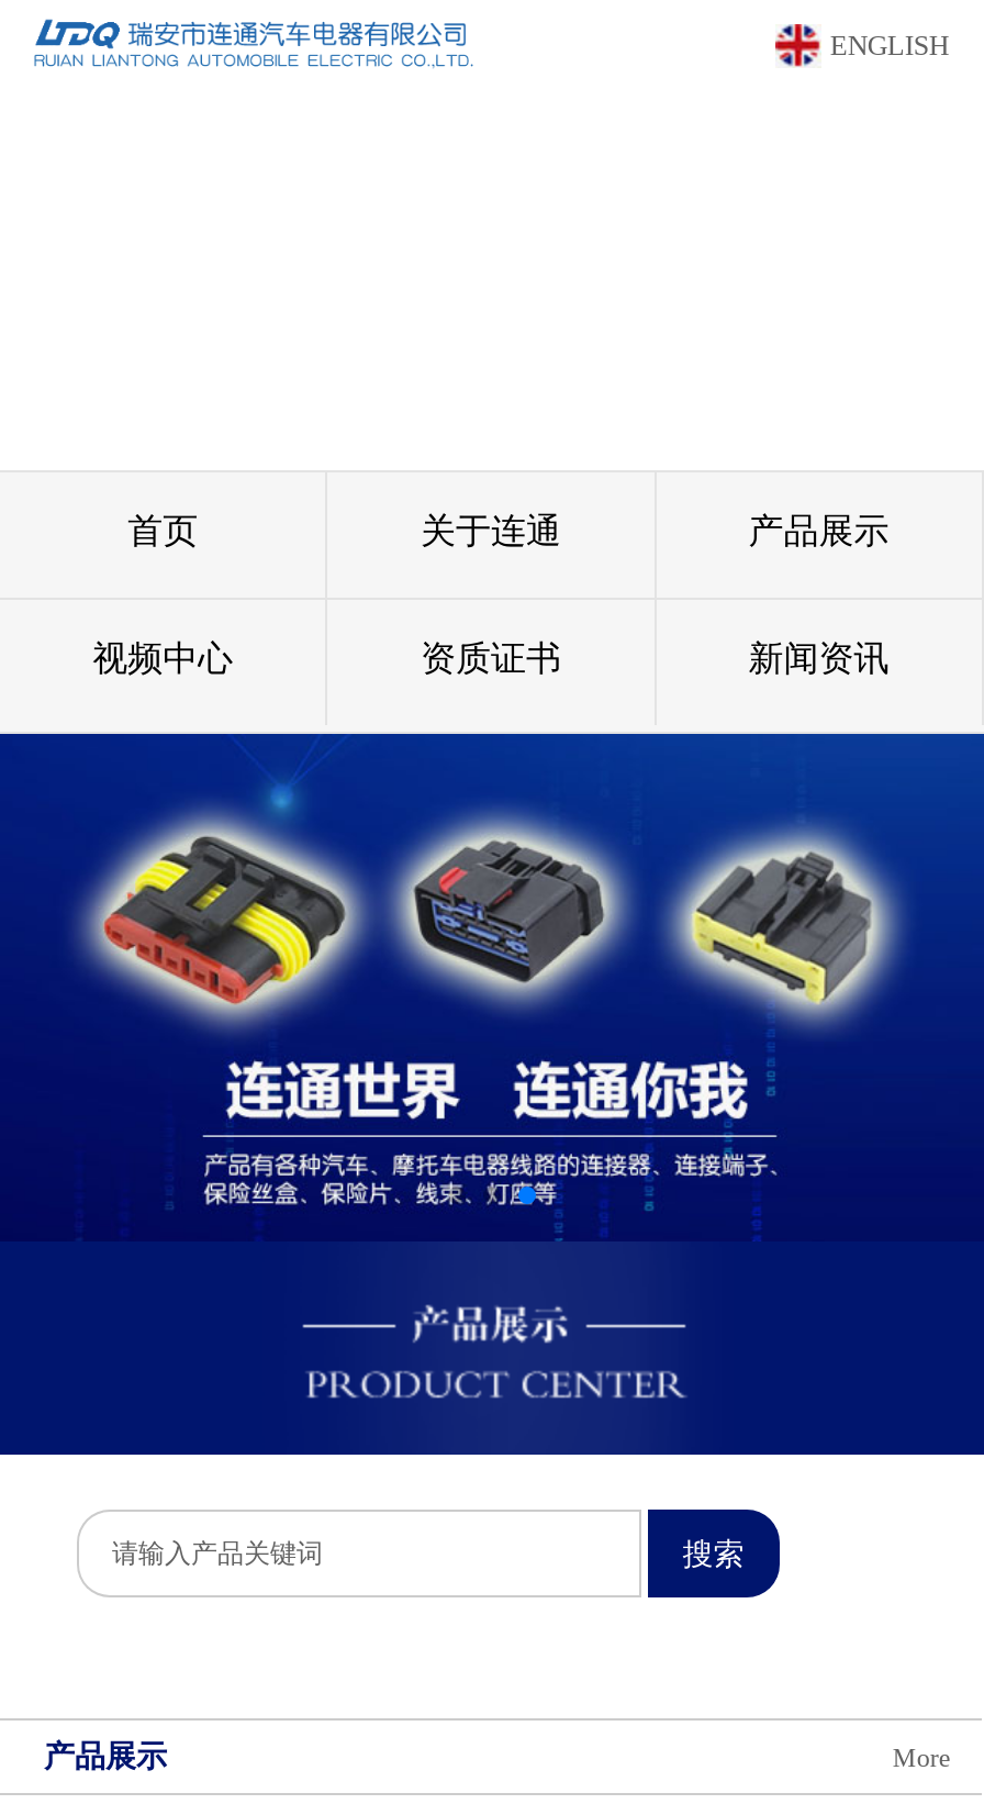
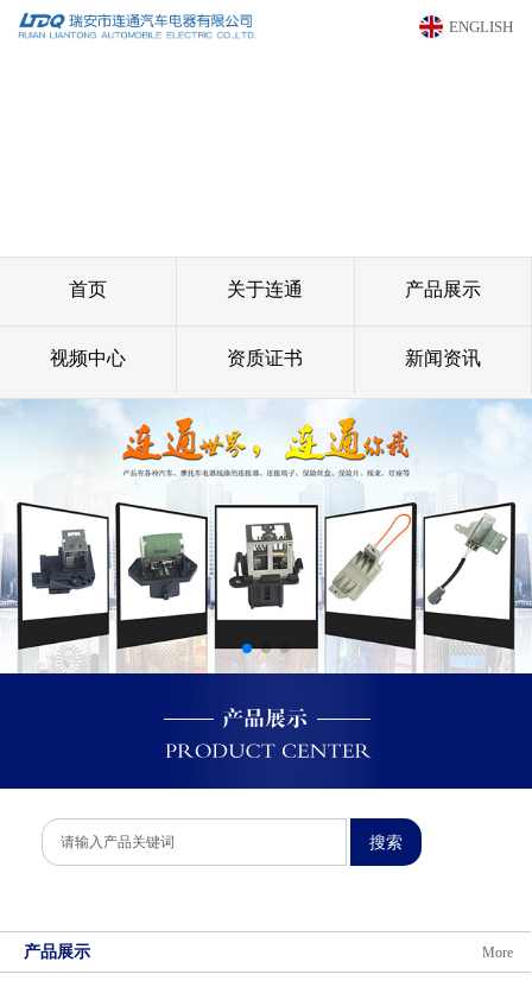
- [image]
+ [image]
